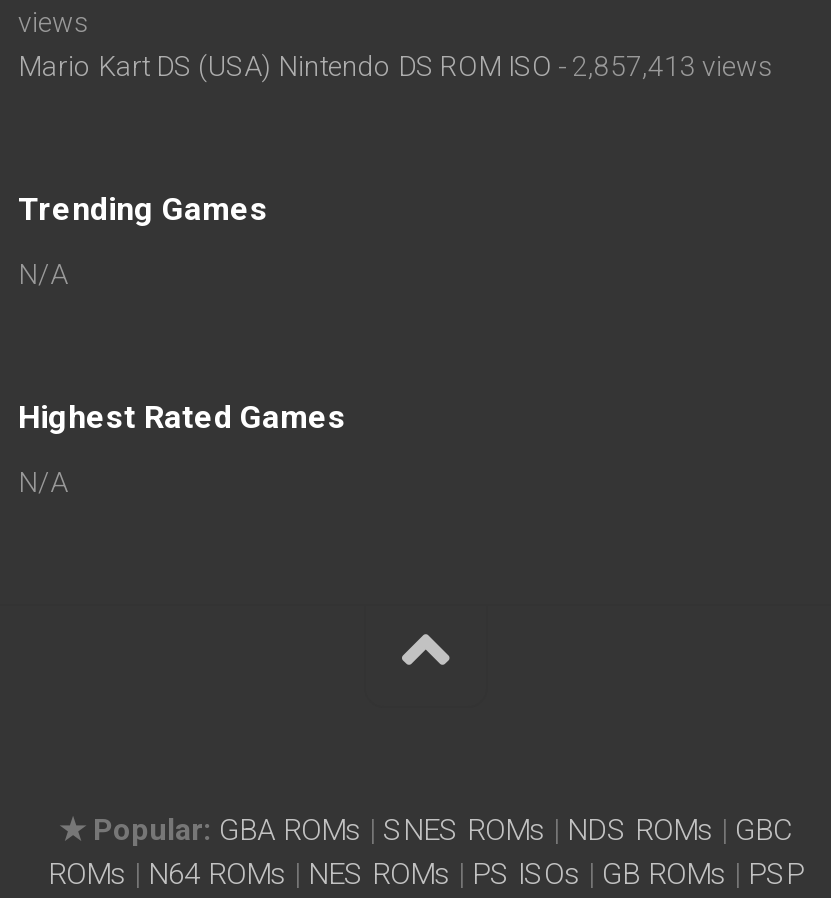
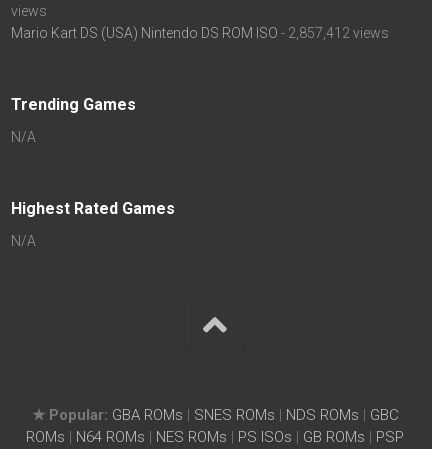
- Mario Kart DS (USA) Nintendo DS ROM ISO - 2,857,413 views
+ Mario Kart DS (USA) Nintendo DS ROM ISO - 2,857,412 views
